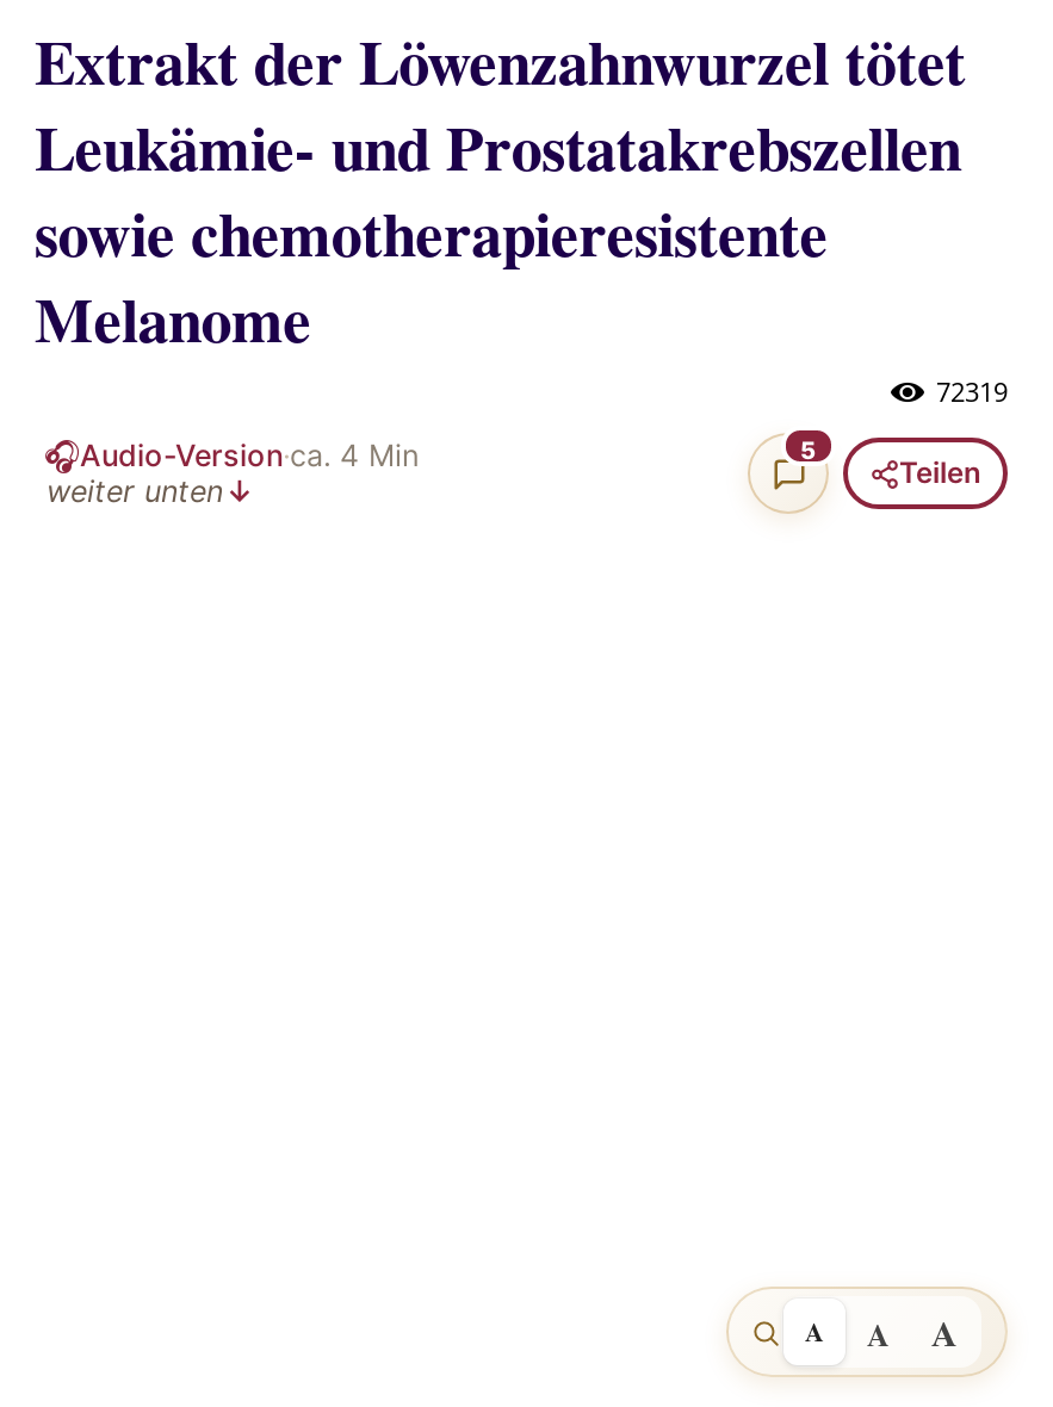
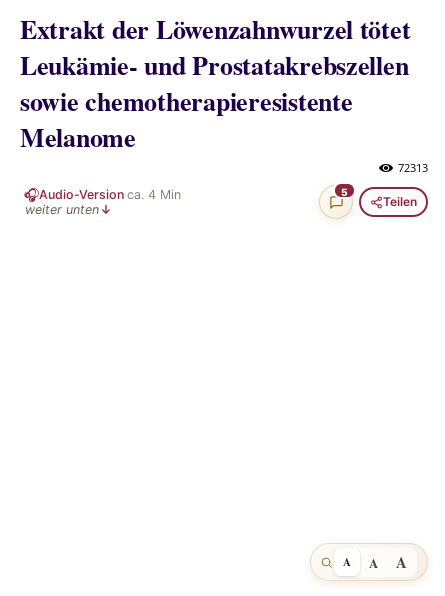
- 72319
+ 72313
